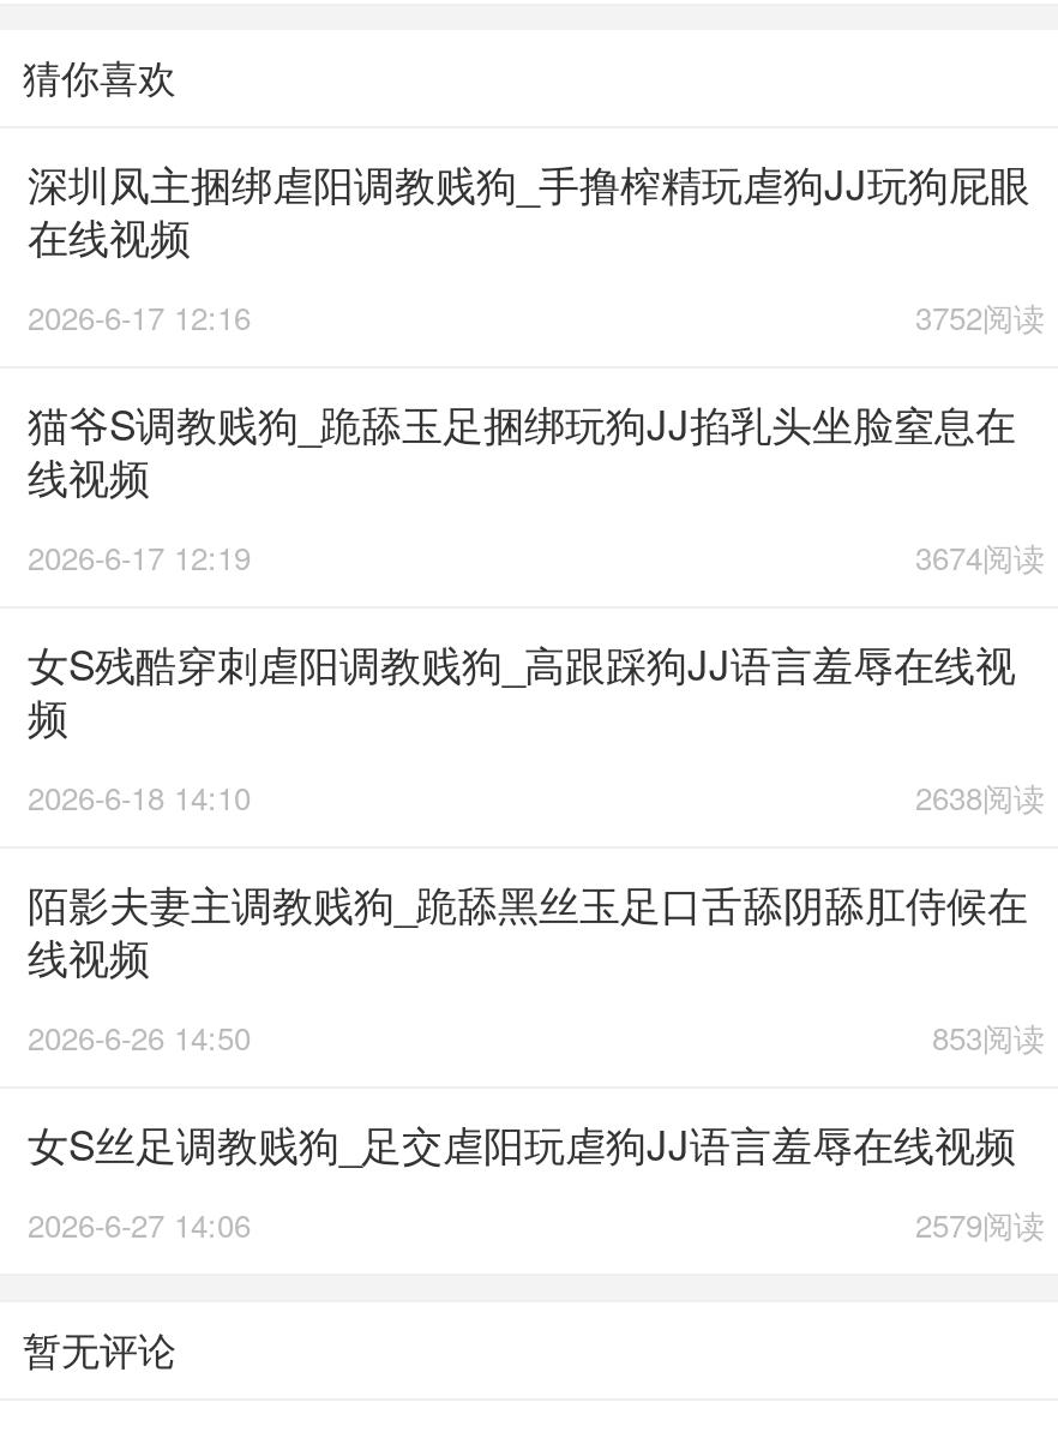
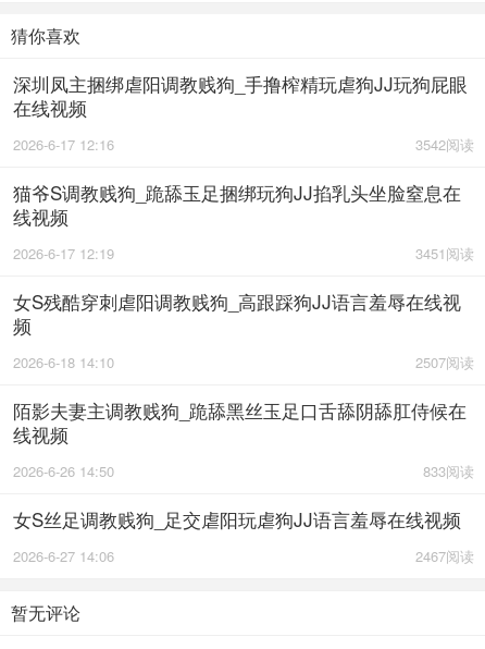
- 3752阅读
+ 3542阅读

- 3674阅读
+ 3451阅读

- 2638阅读
+ 2507阅读

- 853阅读
+ 833阅读

- 2579阅读
+ 2467阅读
